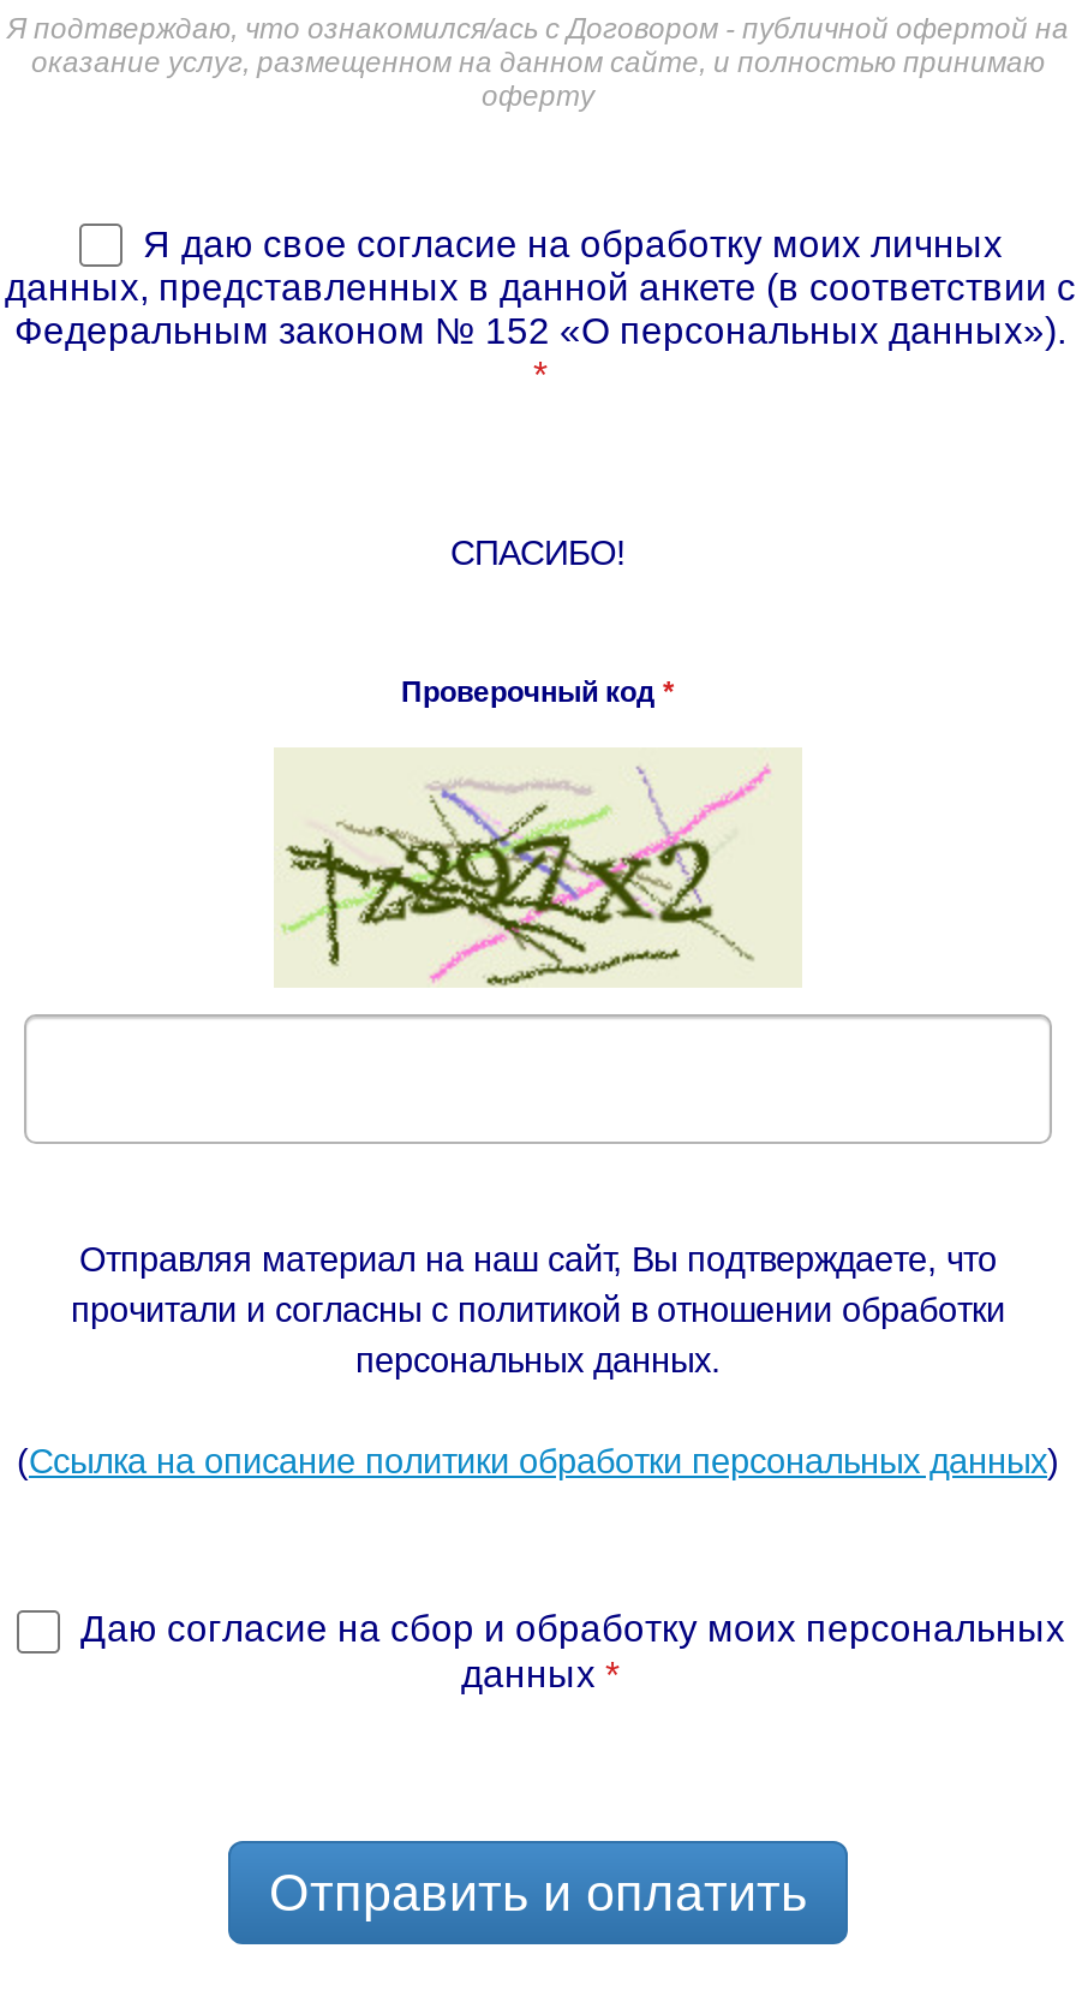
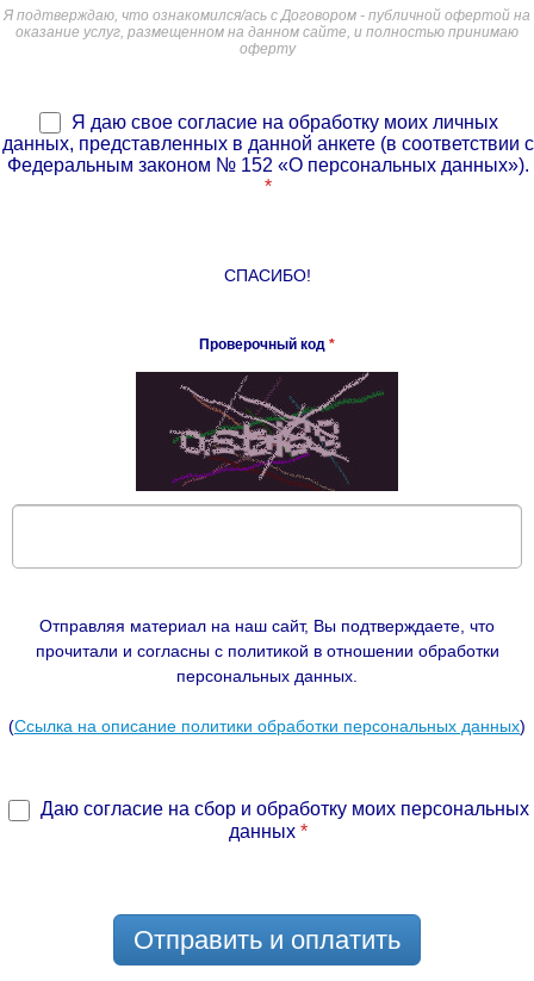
- [image]
+ [image]
